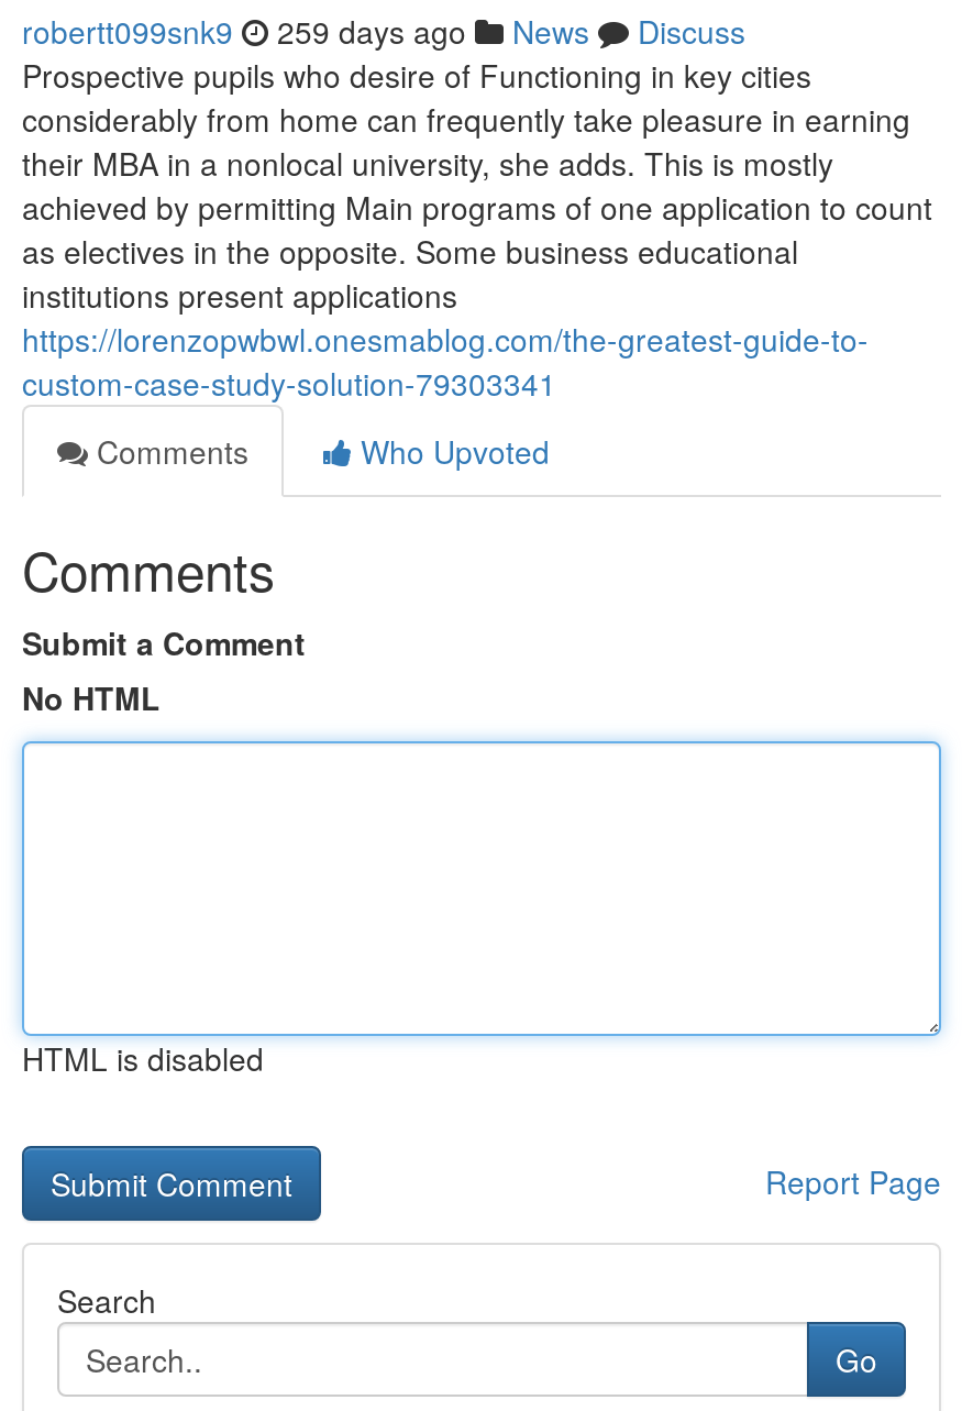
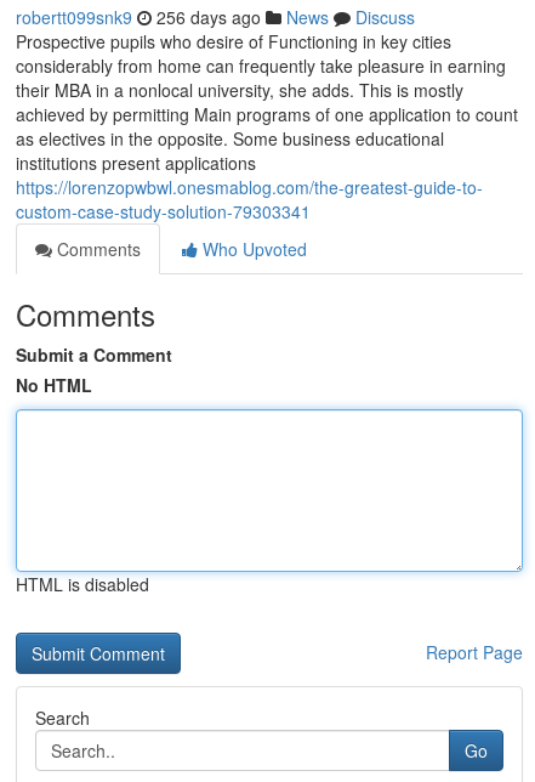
- robertt099snk9 259 days ago News Discuss
+ robertt099snk9 256 days ago News Discuss
